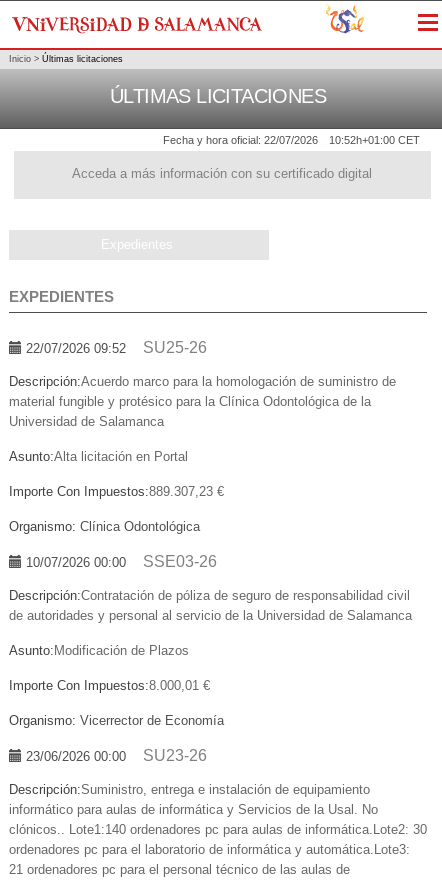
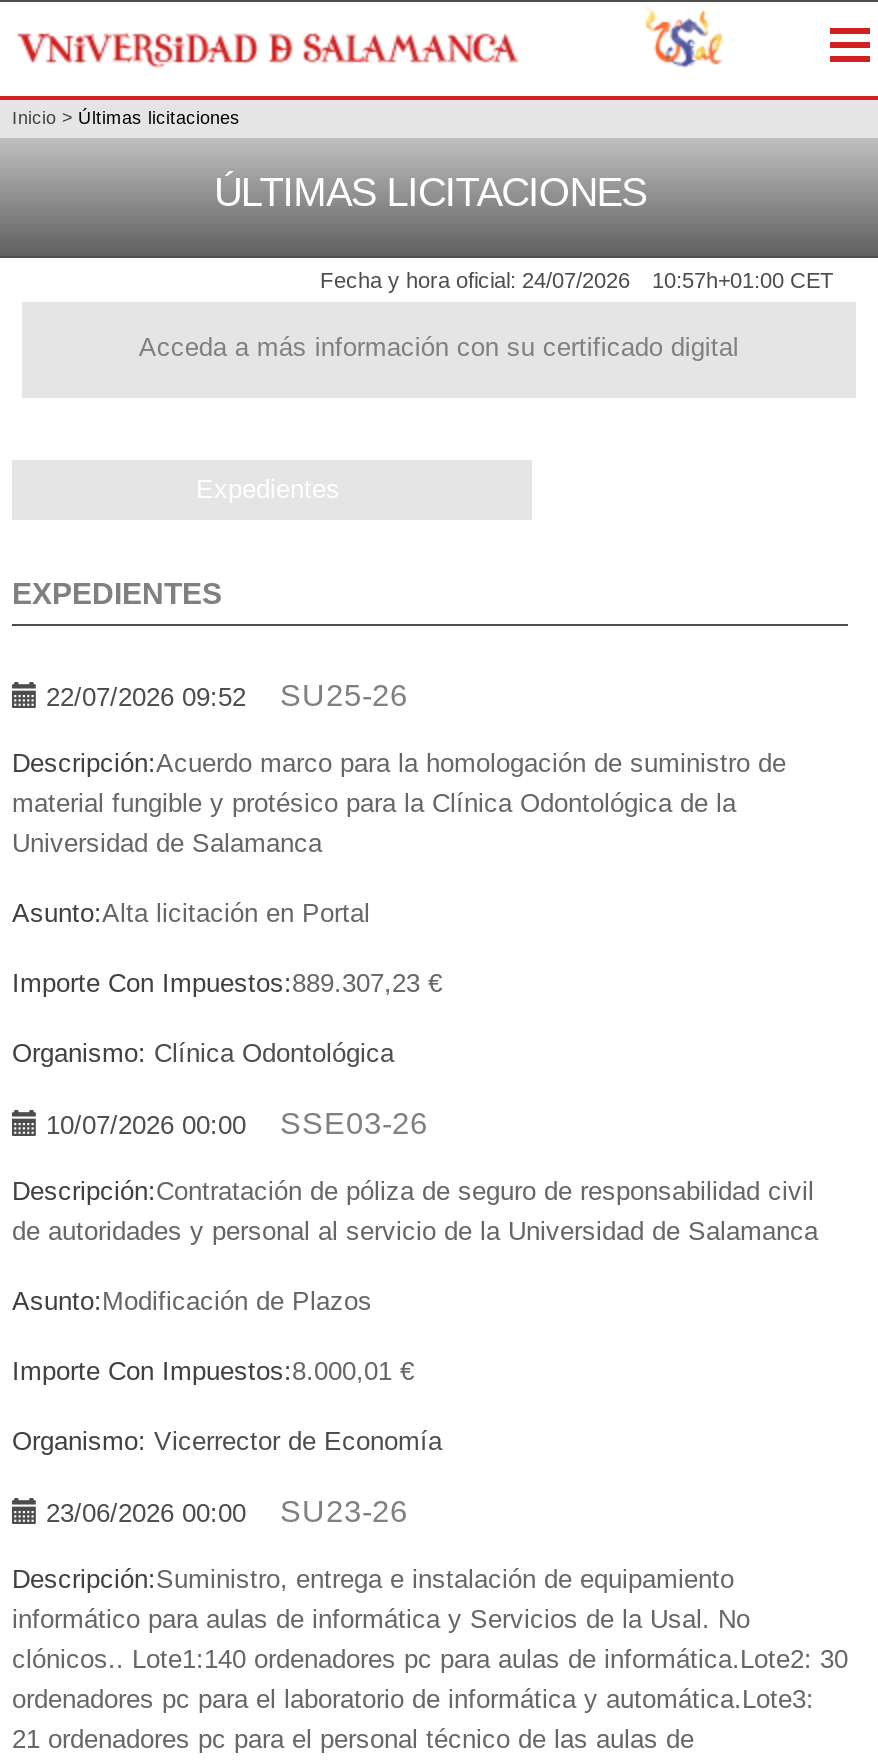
- Fecha y hora oficial: 22/07/2026
+ Fecha y hora oficial: 24/07/2026

- 10:52h+01:00 CET
+ 10:57h+01:00 CET
